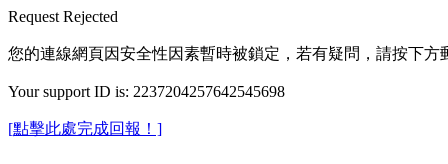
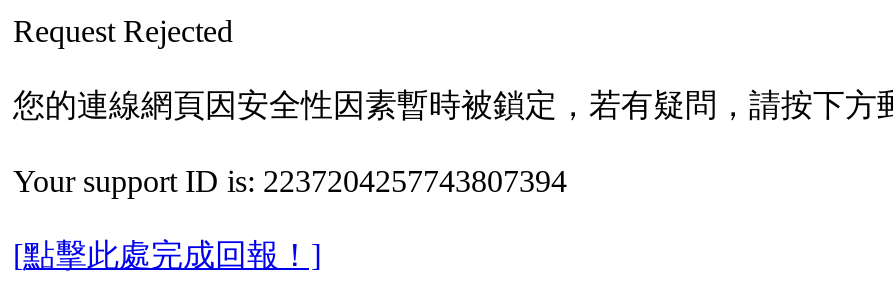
- Your support ID is: 2237204257642545698
+ Your support ID is: 2237204257743807394
